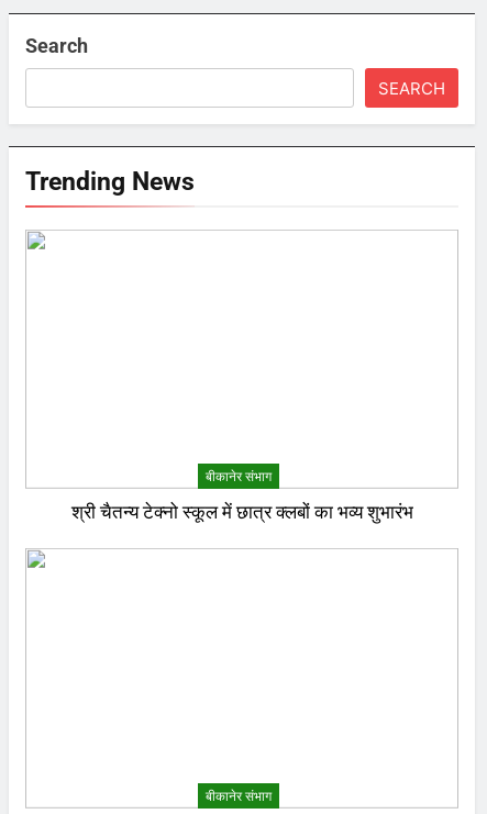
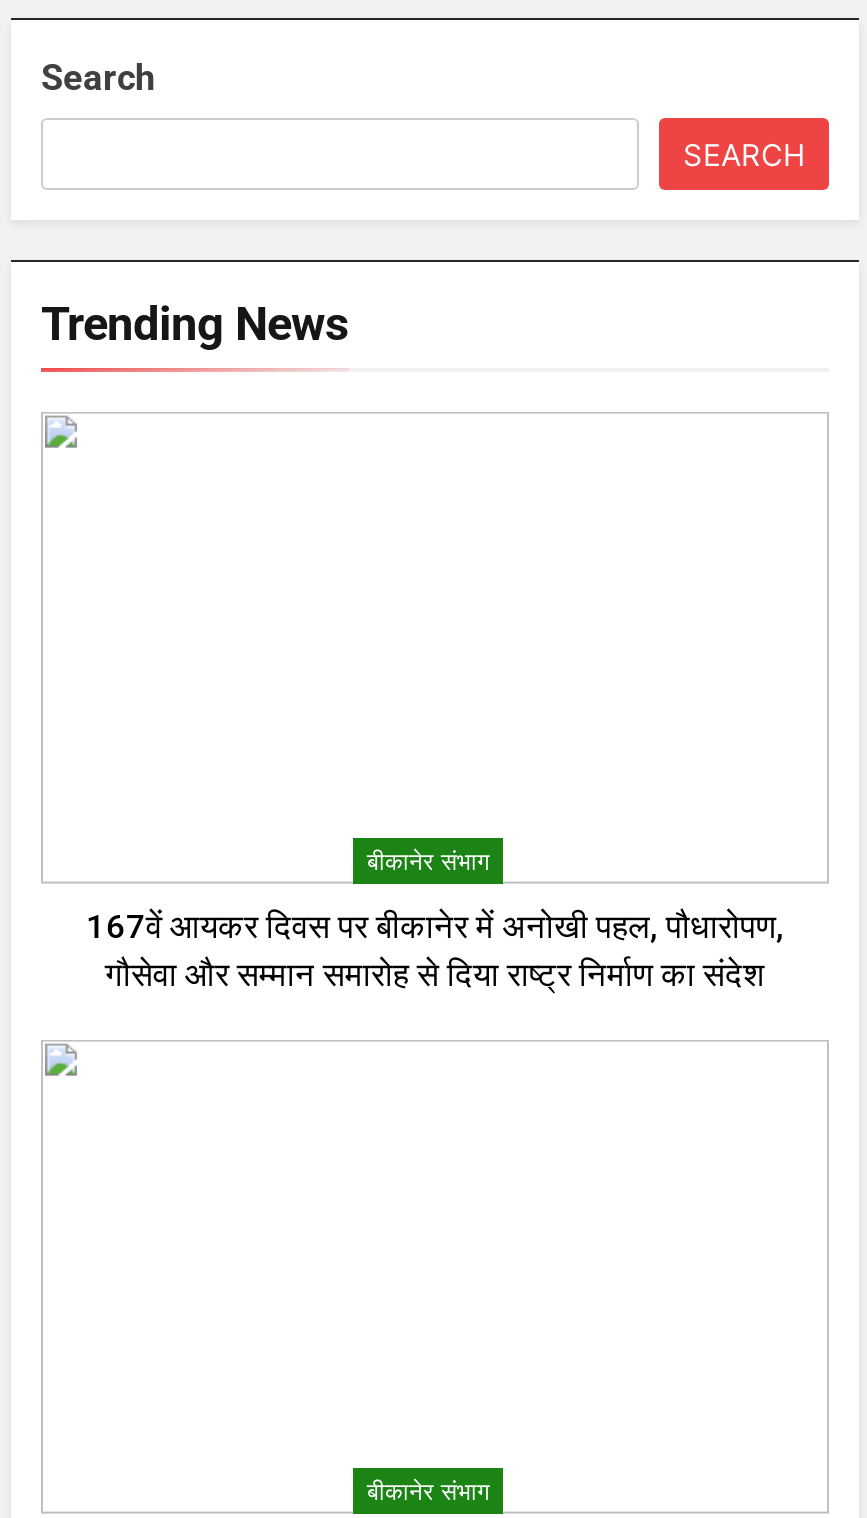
- श्री चैतन्य टेक्नो स्कूल में छात्र क्लबों का भव्य शुभारंभ
+ 167वें आयकर दिवस पर बीकानेर में अनोखी पहल, पौधारोपण,
+ गौसेवा और सम्मान समारोह से दिया राष्ट्र निर्माण का संदेश
